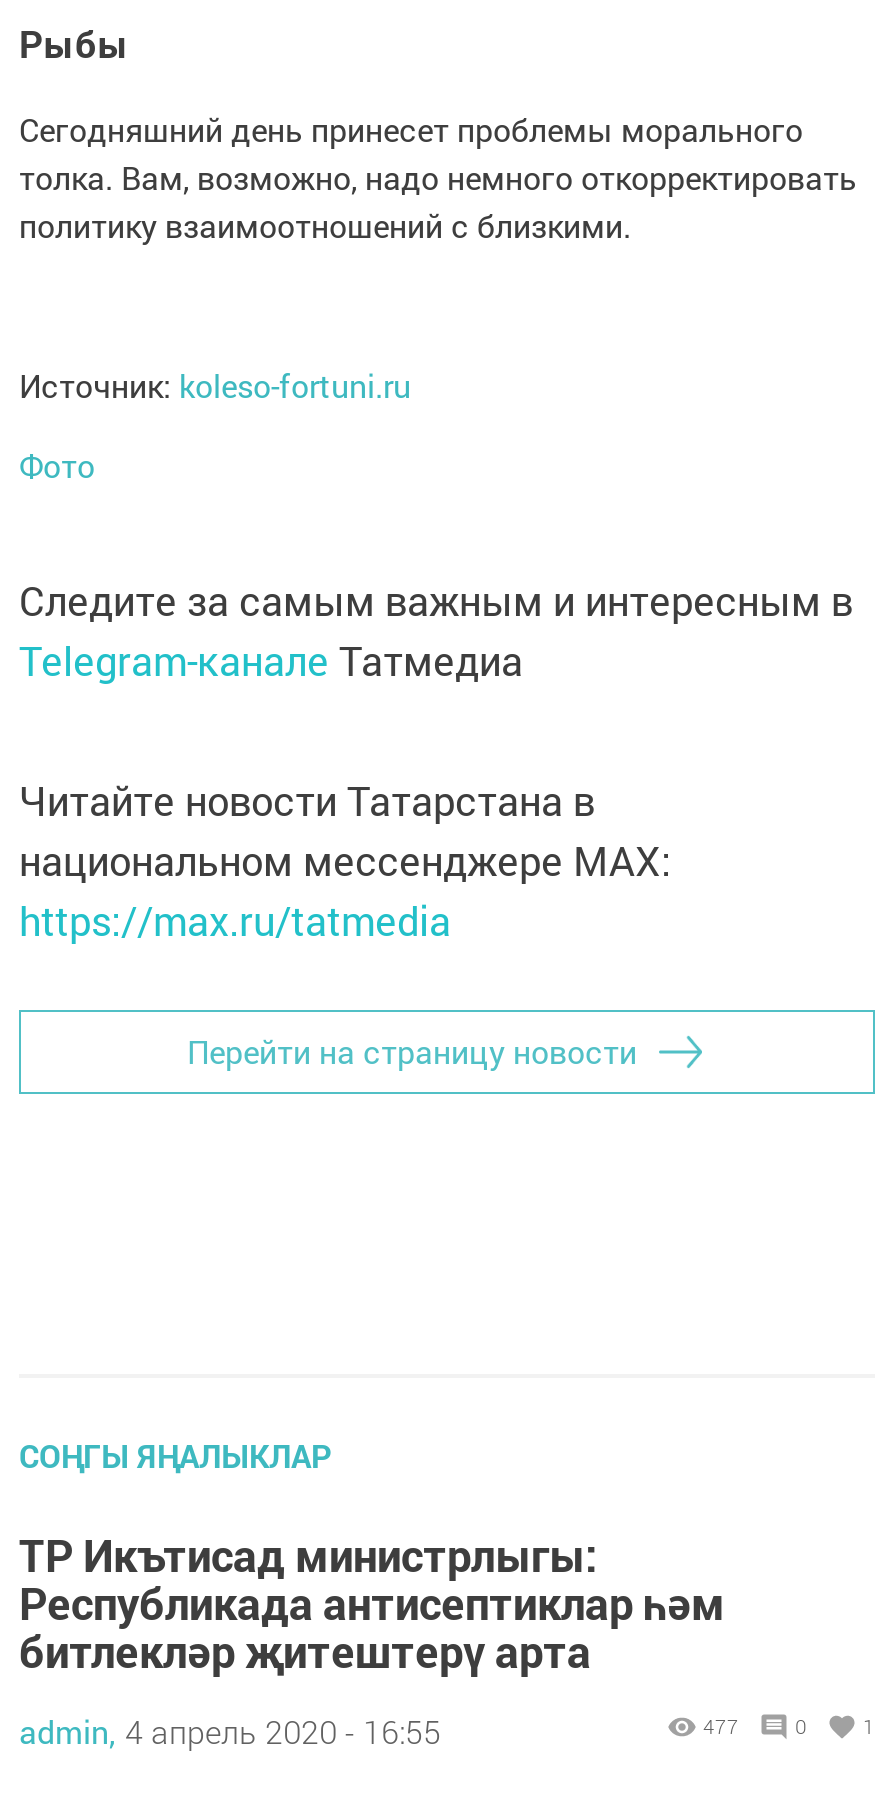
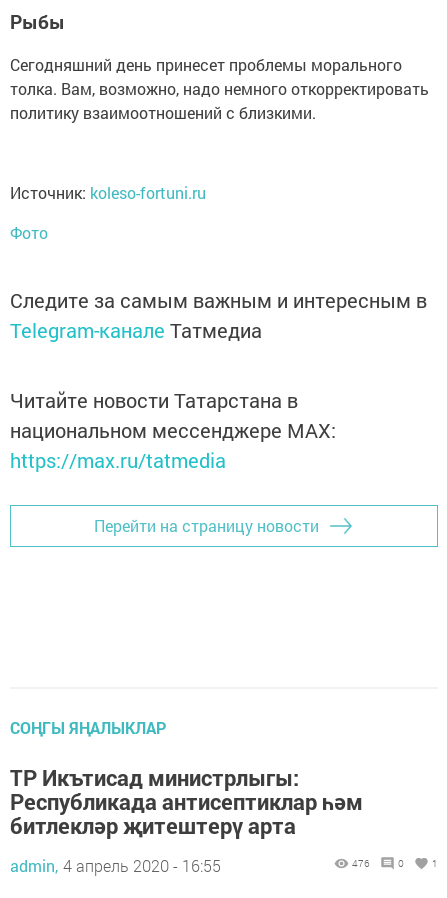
- 477
+ 476
